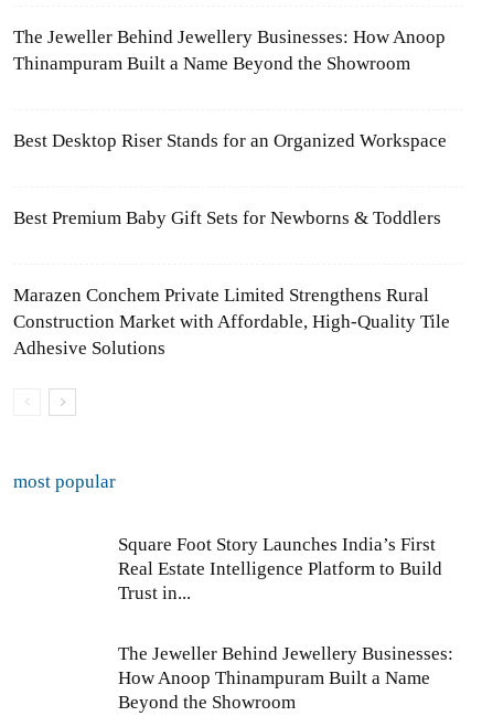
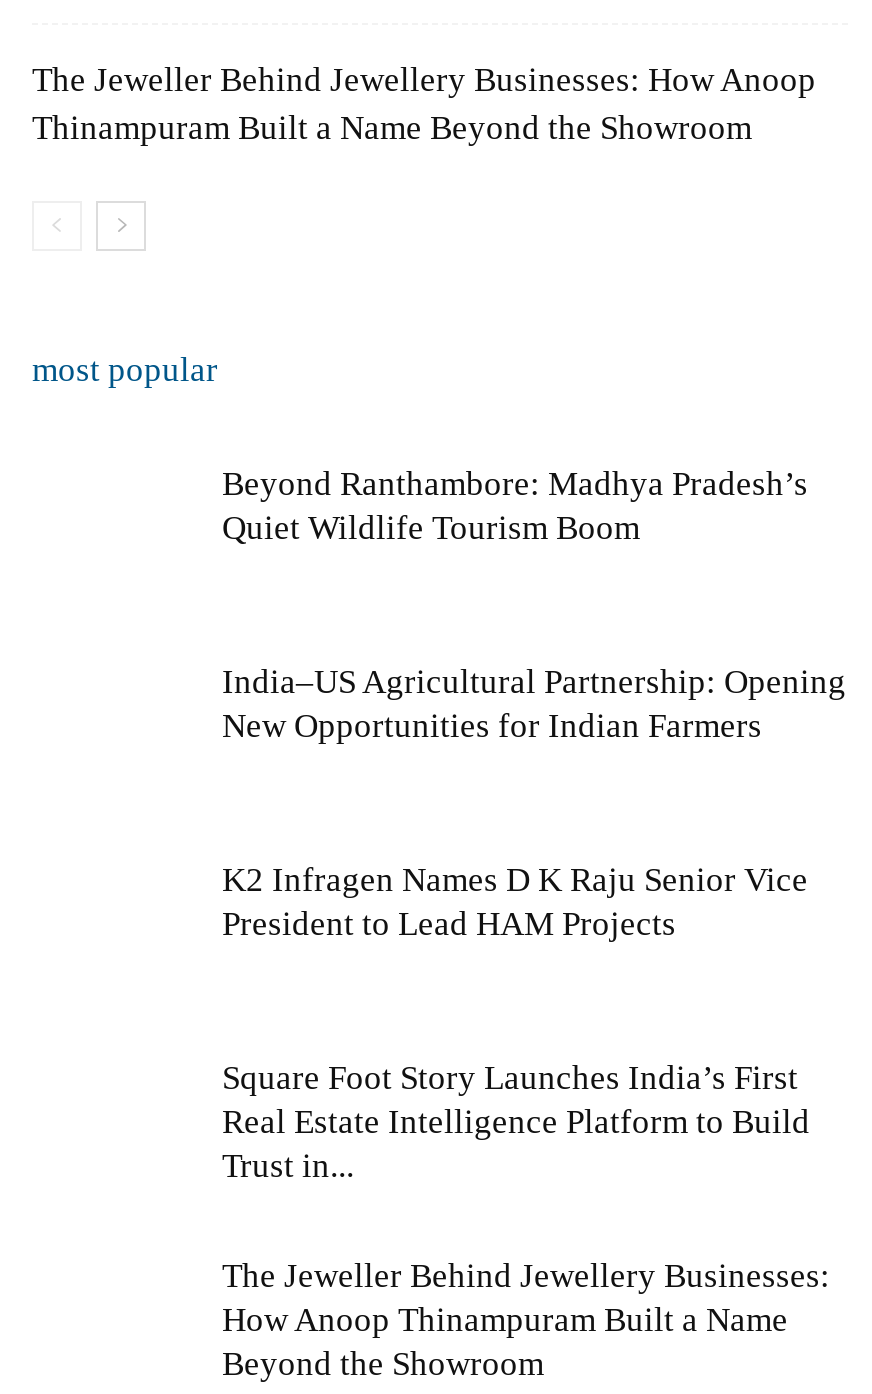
- Best Desktop Riser Stands for an Organized Workspace

- Best Premium Baby Gift Sets for Newborns & Toddlers

- Marazen Conchem Private Limited Strengthens Rural
- Construction Market with Affordable, High-Quality Tile
- Adhesive Solutions

moved up: most popular

+ Beyond Ranthambore: Madhya Pradesh’s
+ Quiet Wildlife Tourism Boom

+ India–US Agricultural Partnership: Opening
+ New Opportunities for Indian Farmers

+ K2 Infragen Names D K Raju Senior Vice
+ President to Lead HAM Projects
